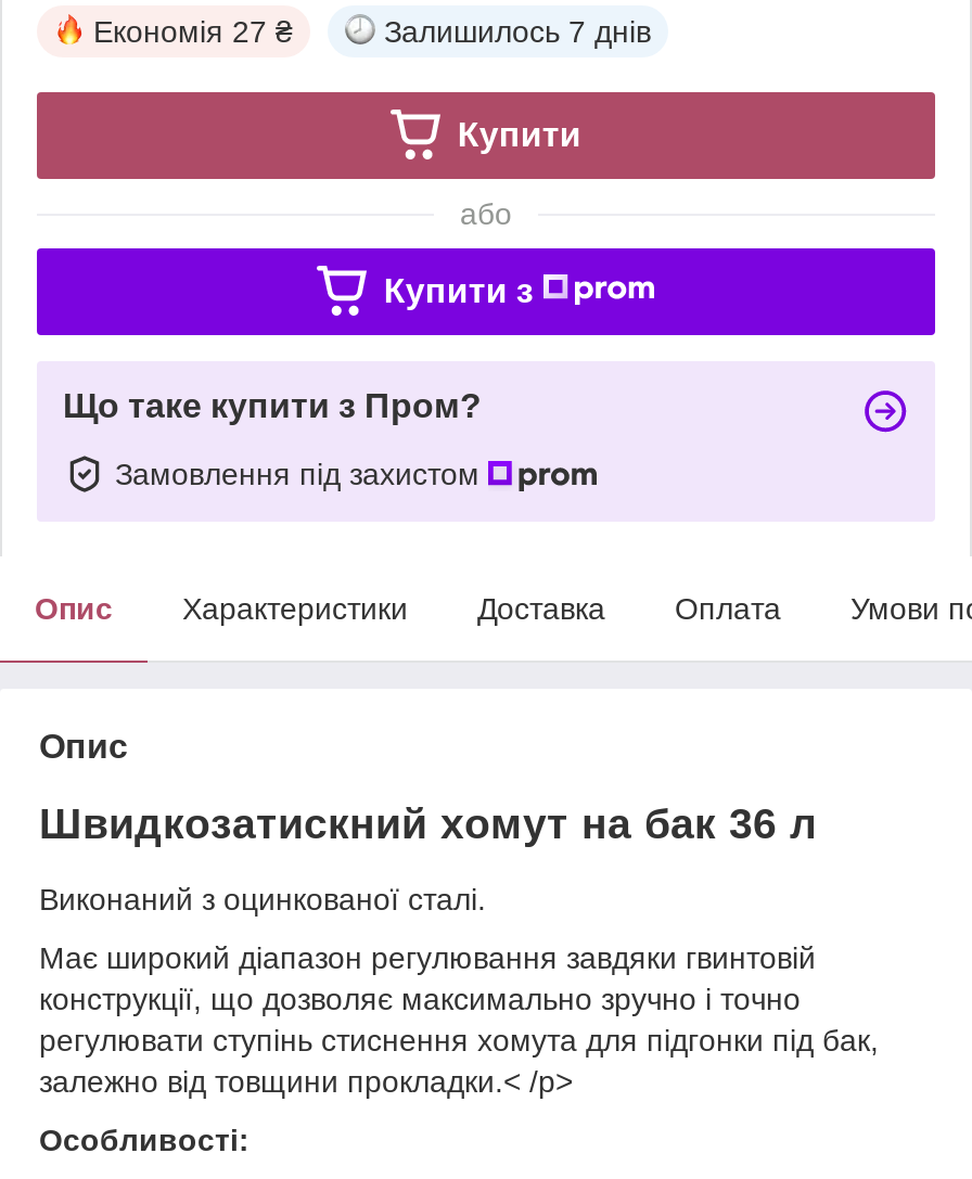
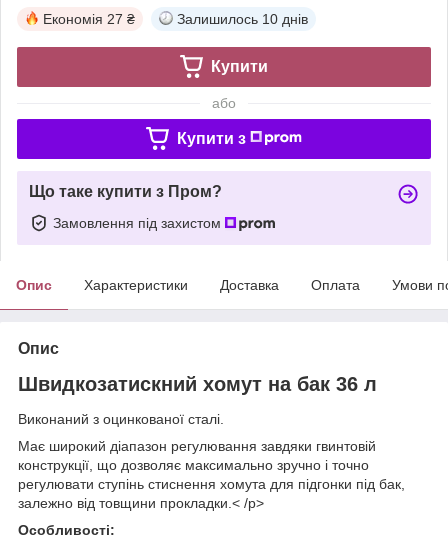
- Залишилось 7 днів
+ Залишилось 10 днів
